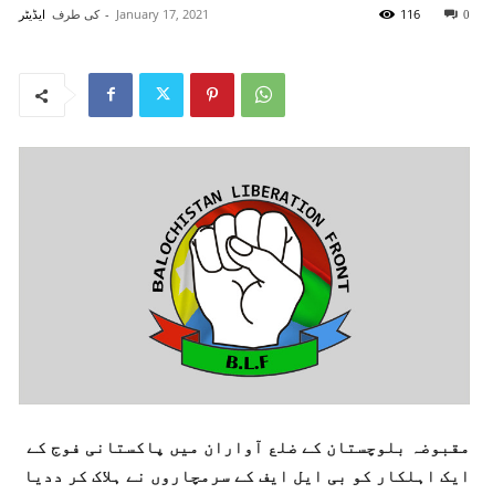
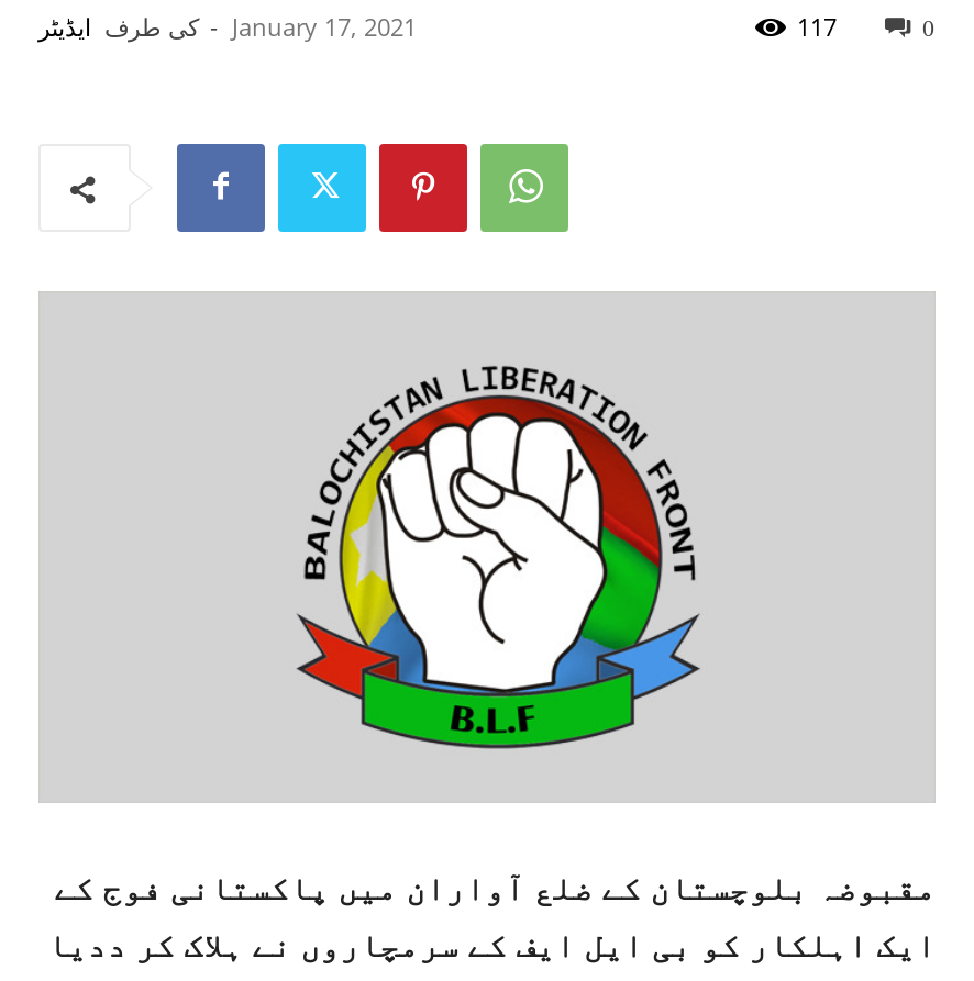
- 116
+ 117
